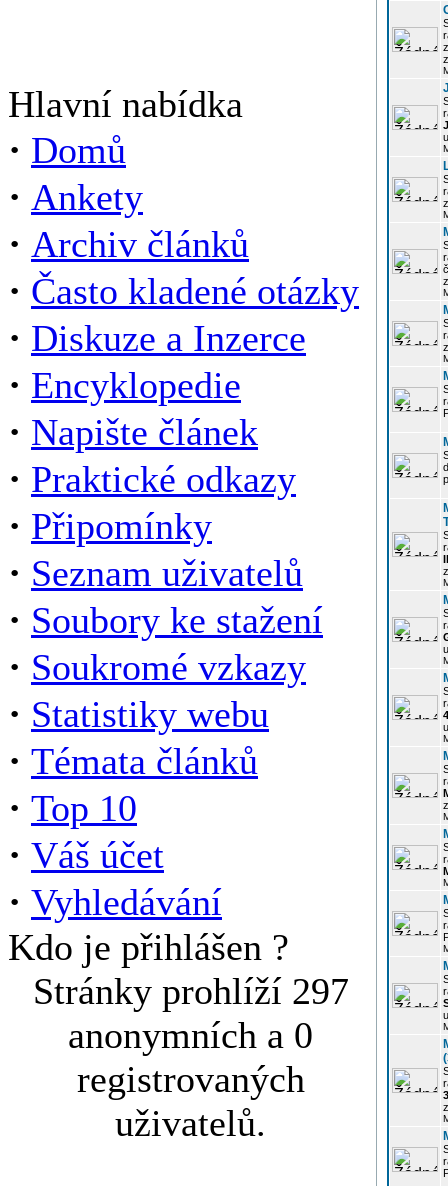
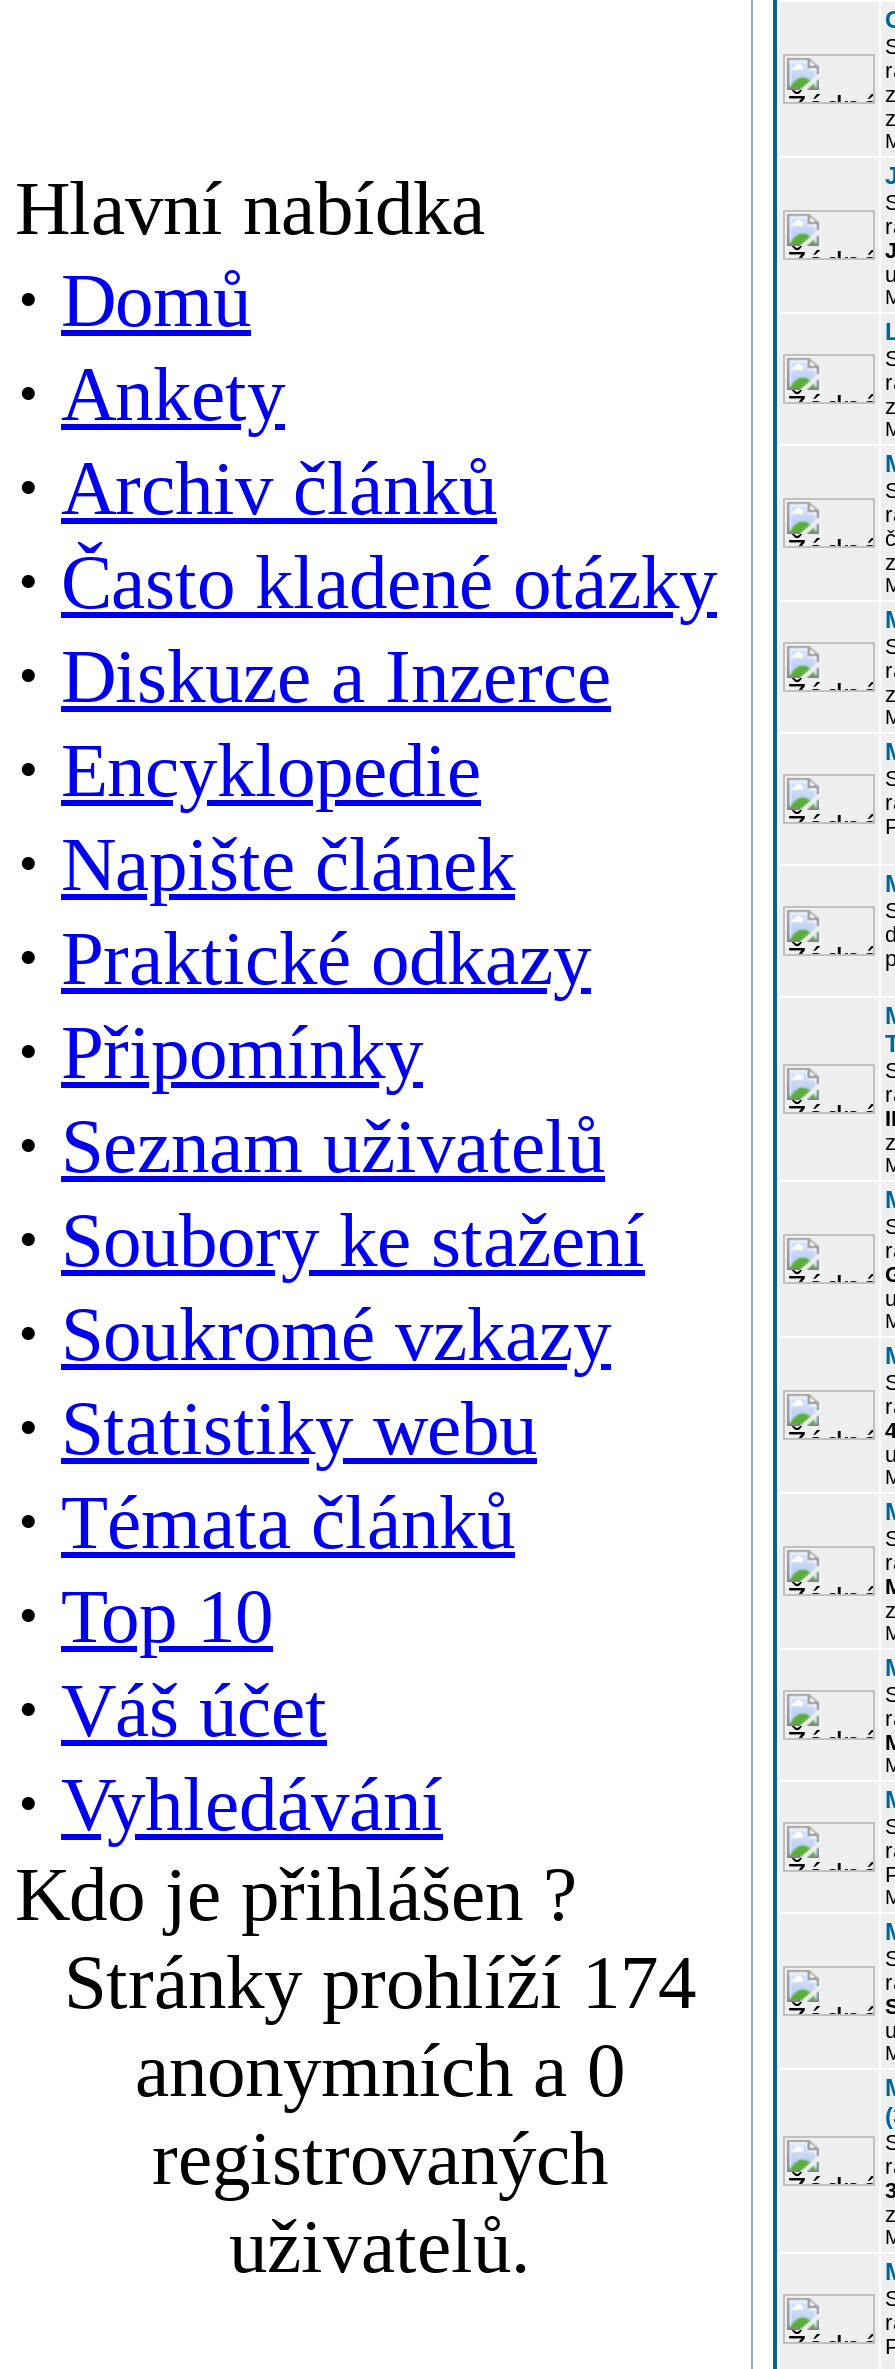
- Stránky prohlíží 297
+ Stránky prohlíží 174
